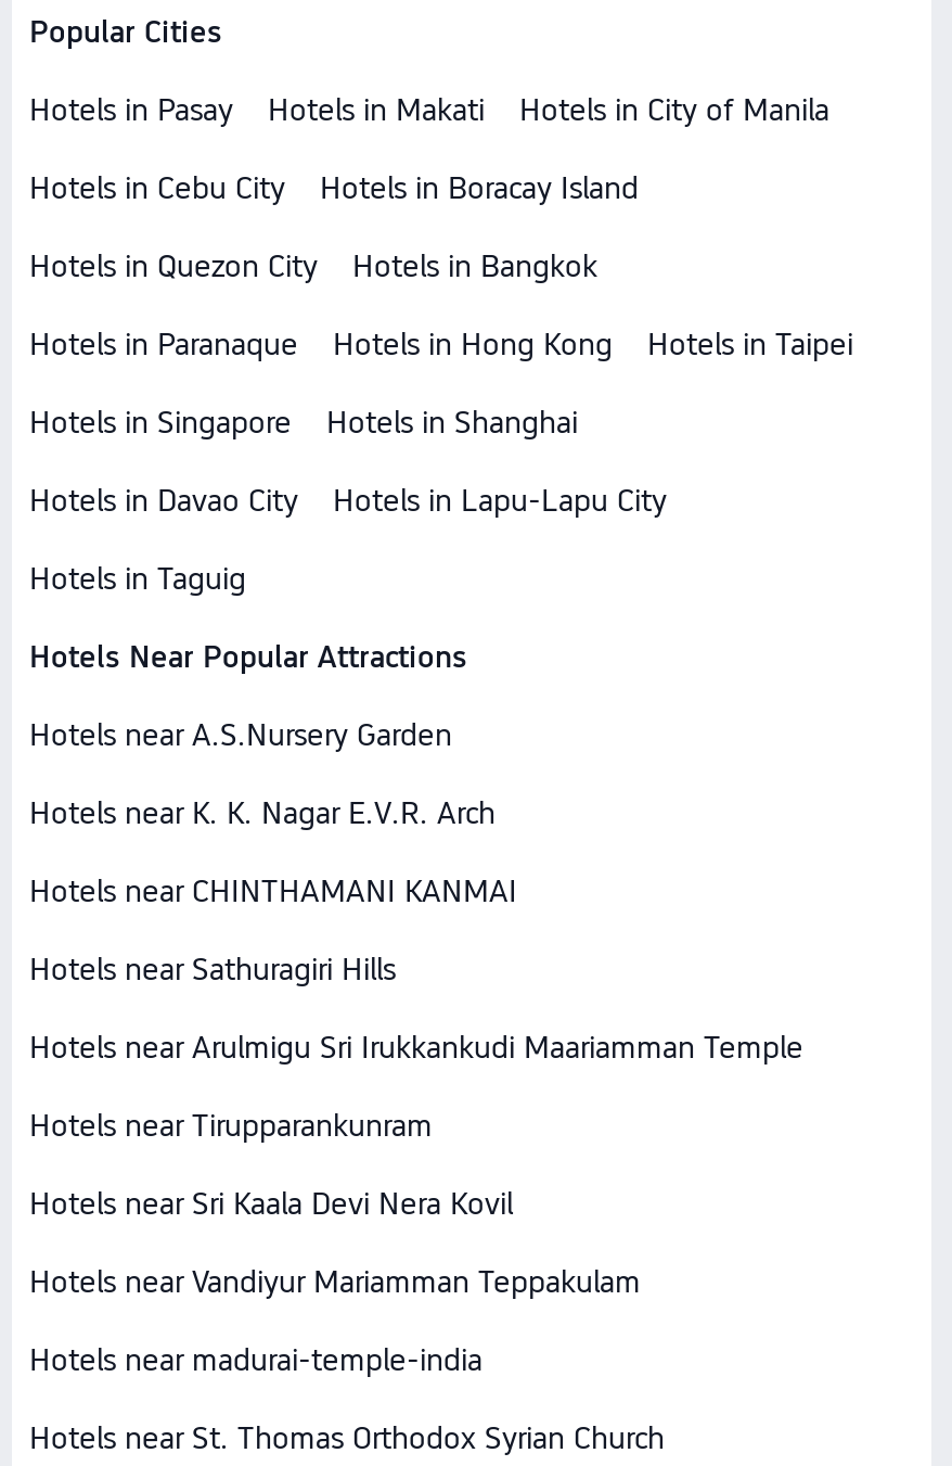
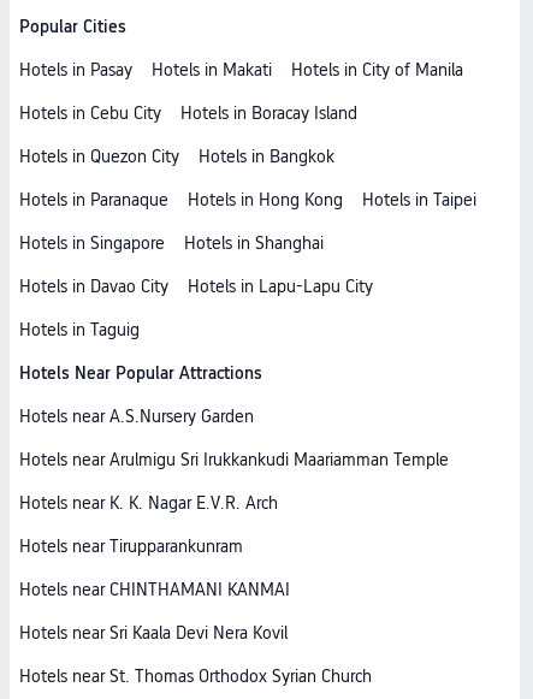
moved down: Hotels near K. K. Nagar E.V.R. Arch

moved down: Hotels near CHINTHAMANI KANMAI

- Hotels near Sathuragiri Hills

- Hotels near Vandiyur Mariamman Teppakulam
- Hotels near madurai-temple-india
